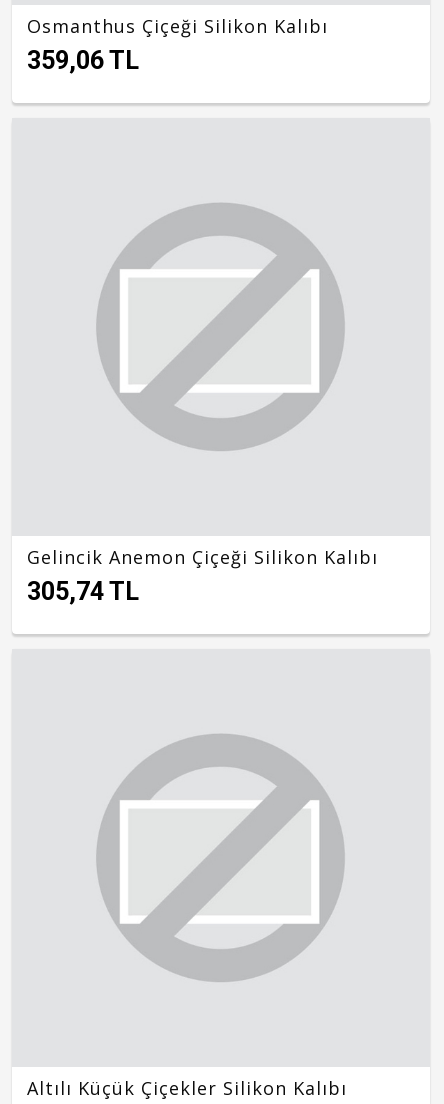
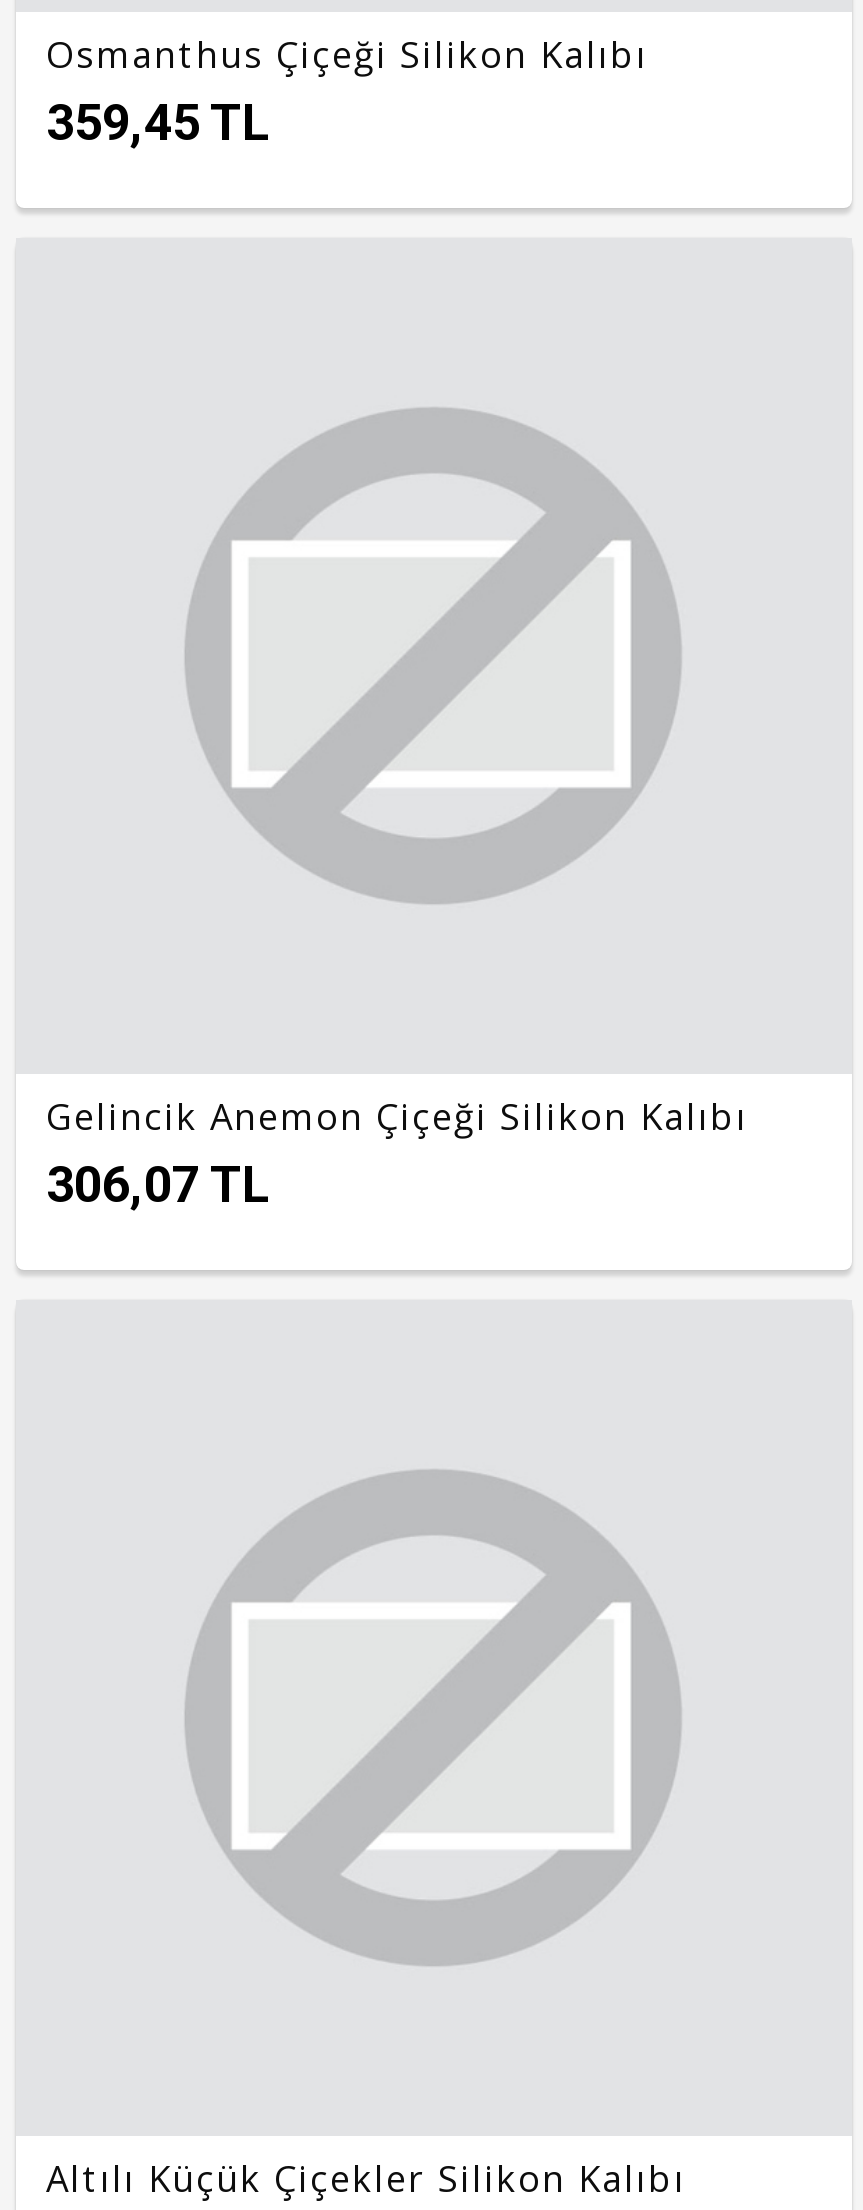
- 359,06 TL
+ 359,45 TL

- 305,74 TL
+ 306,07 TL
